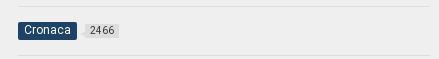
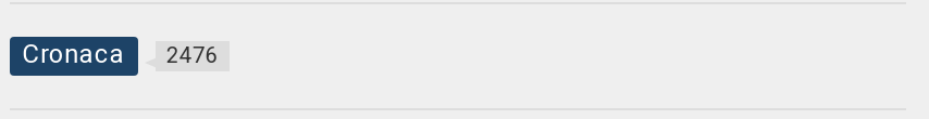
- Cronaca 2466
+ Cronaca 2476
